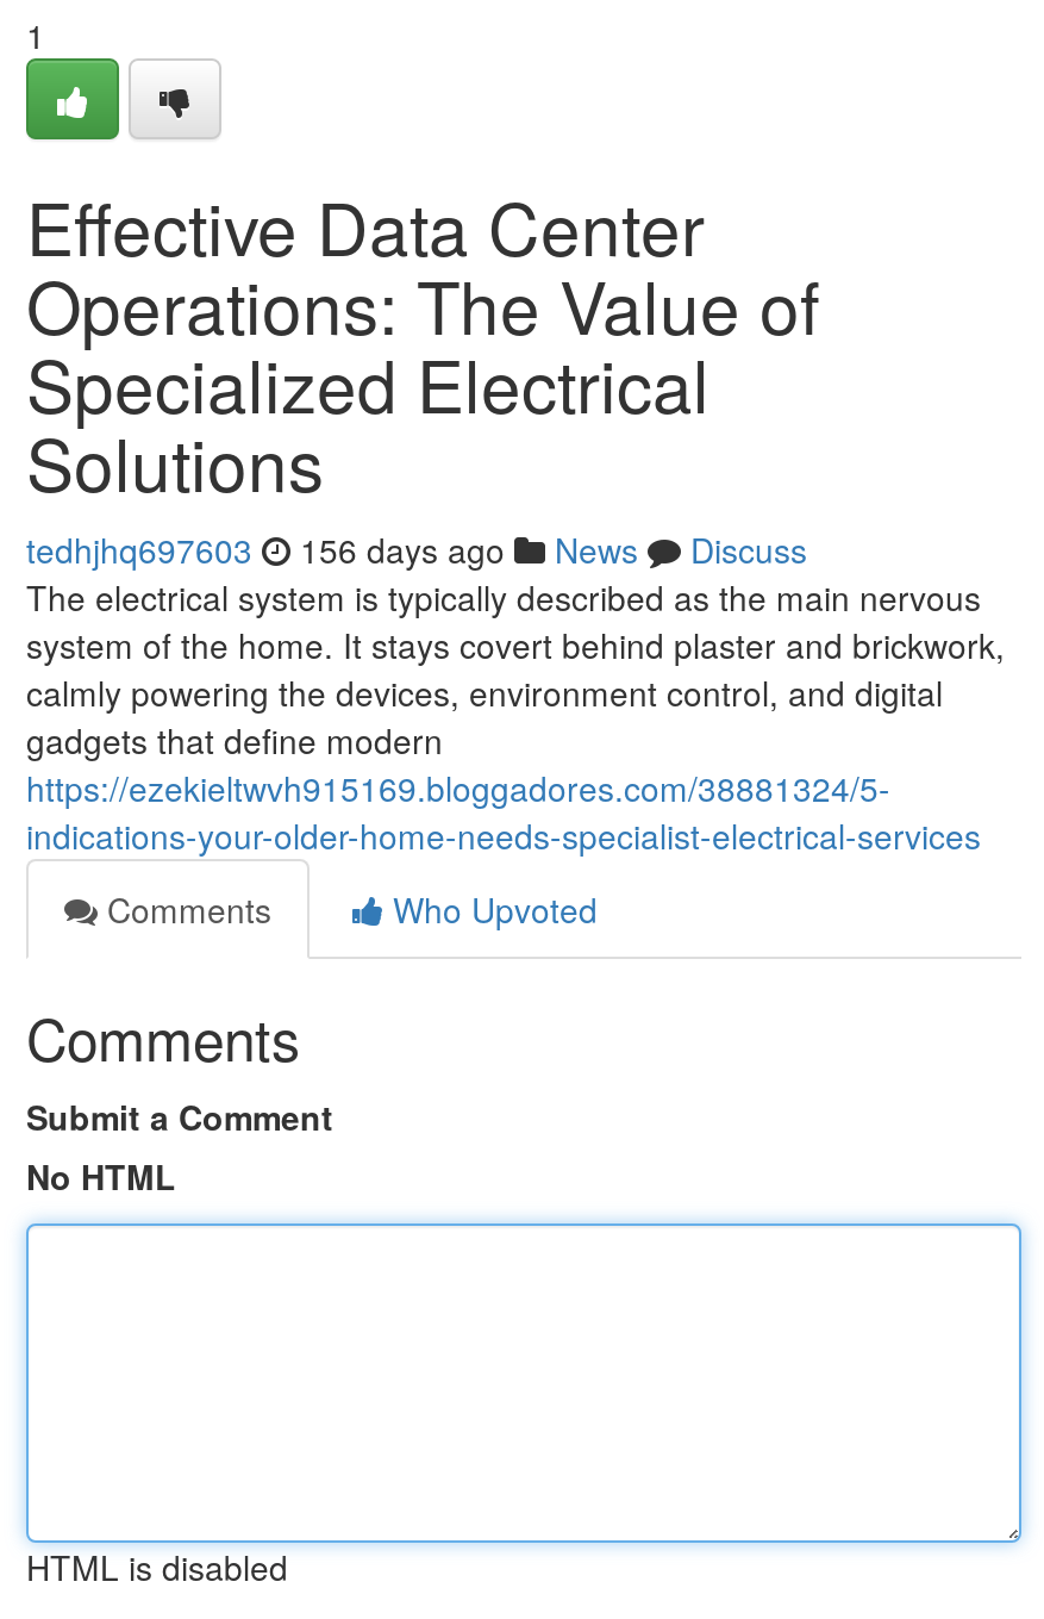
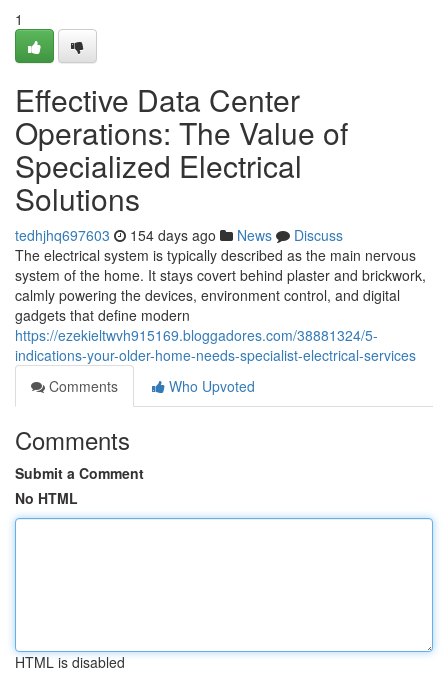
- tedhjhq697603 156 days ago News Discuss
+ tedhjhq697603 154 days ago News Discuss
